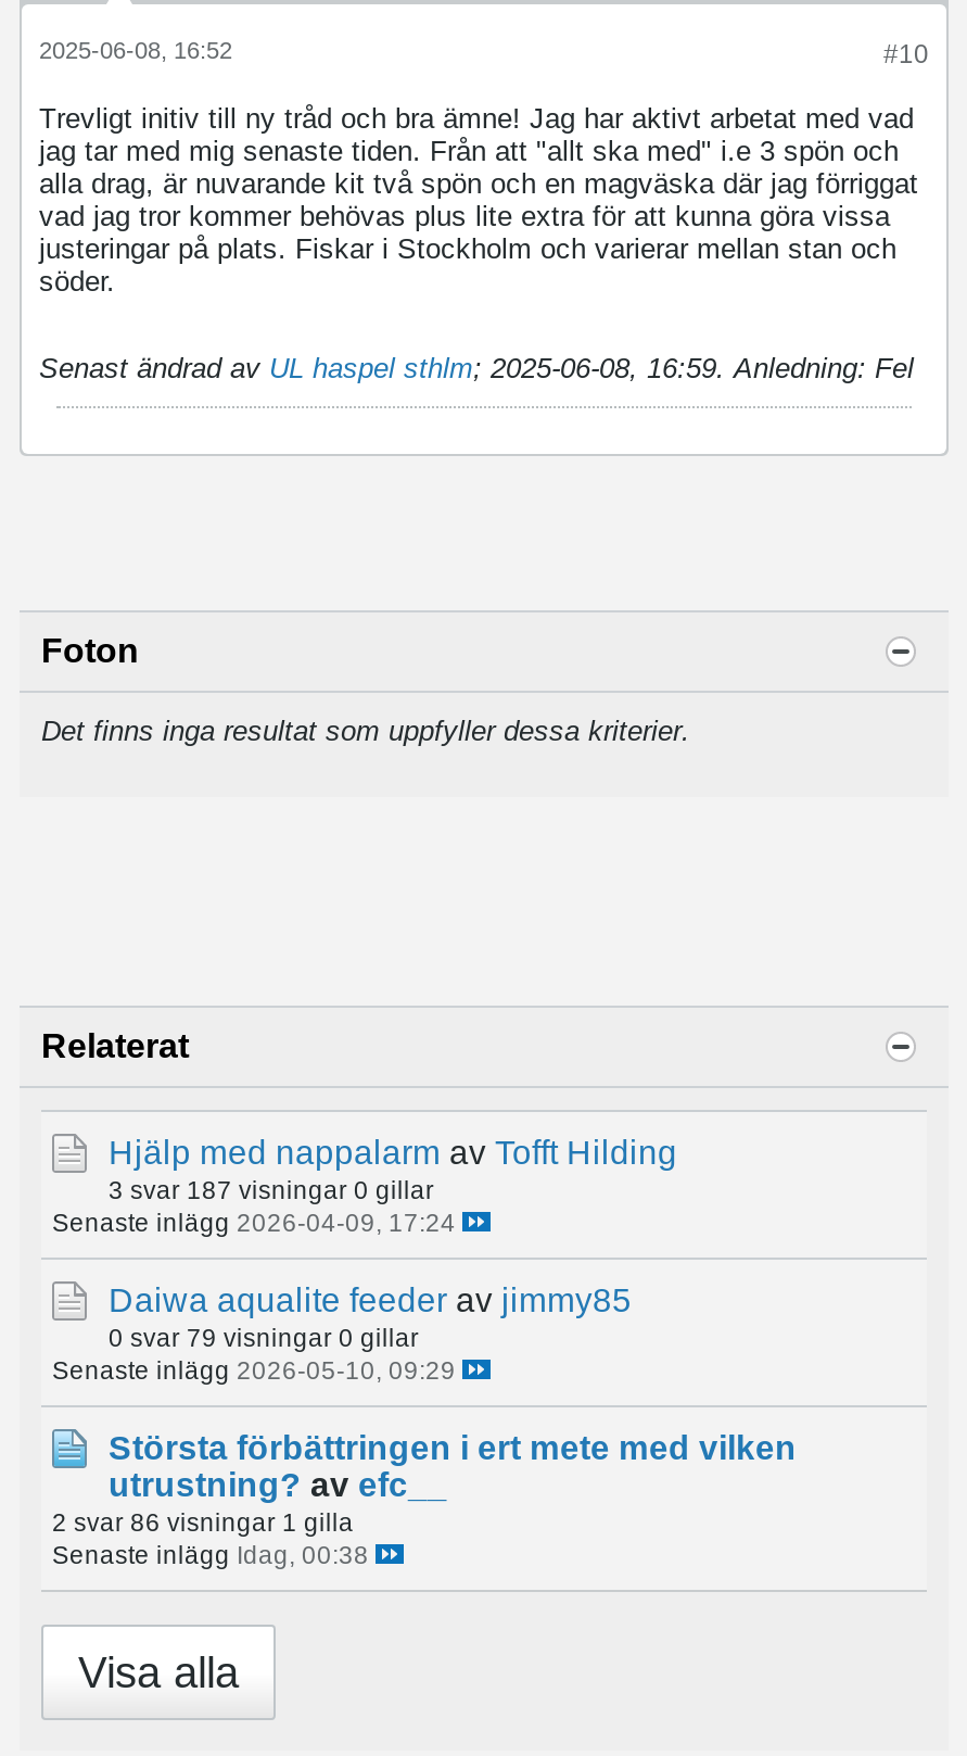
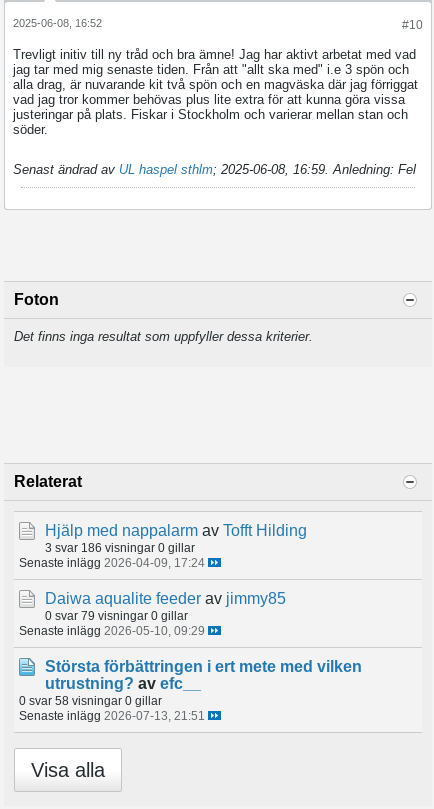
- 3 svar 187 visningar 0 gillar
+ 3 svar 186 visningar 0 gillar

- 2 svar 86 visningar 1 gilla
+ 0 svar 58 visningar 0 gillar

- Senaste inlägg Idag, 00:38
+ Senaste inlägg 2026-07-13, 21:51
